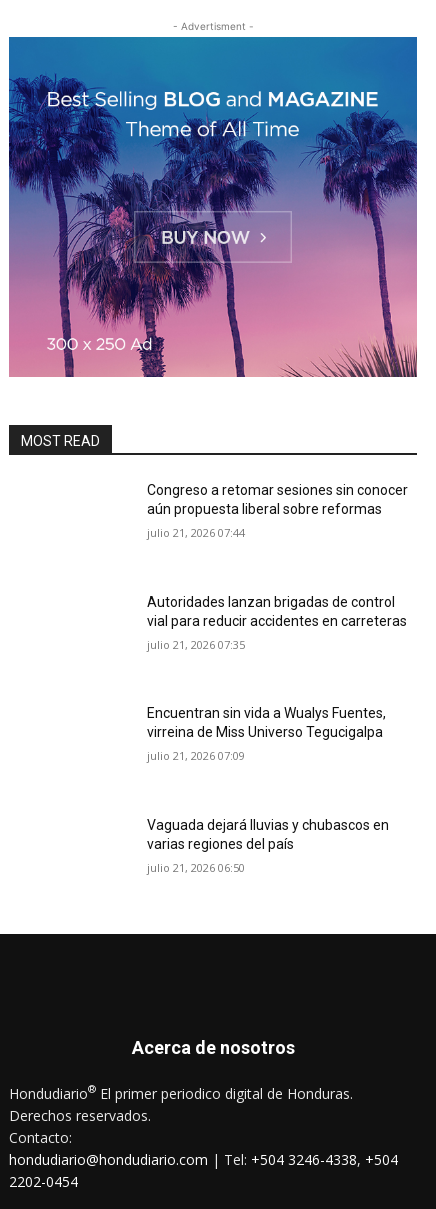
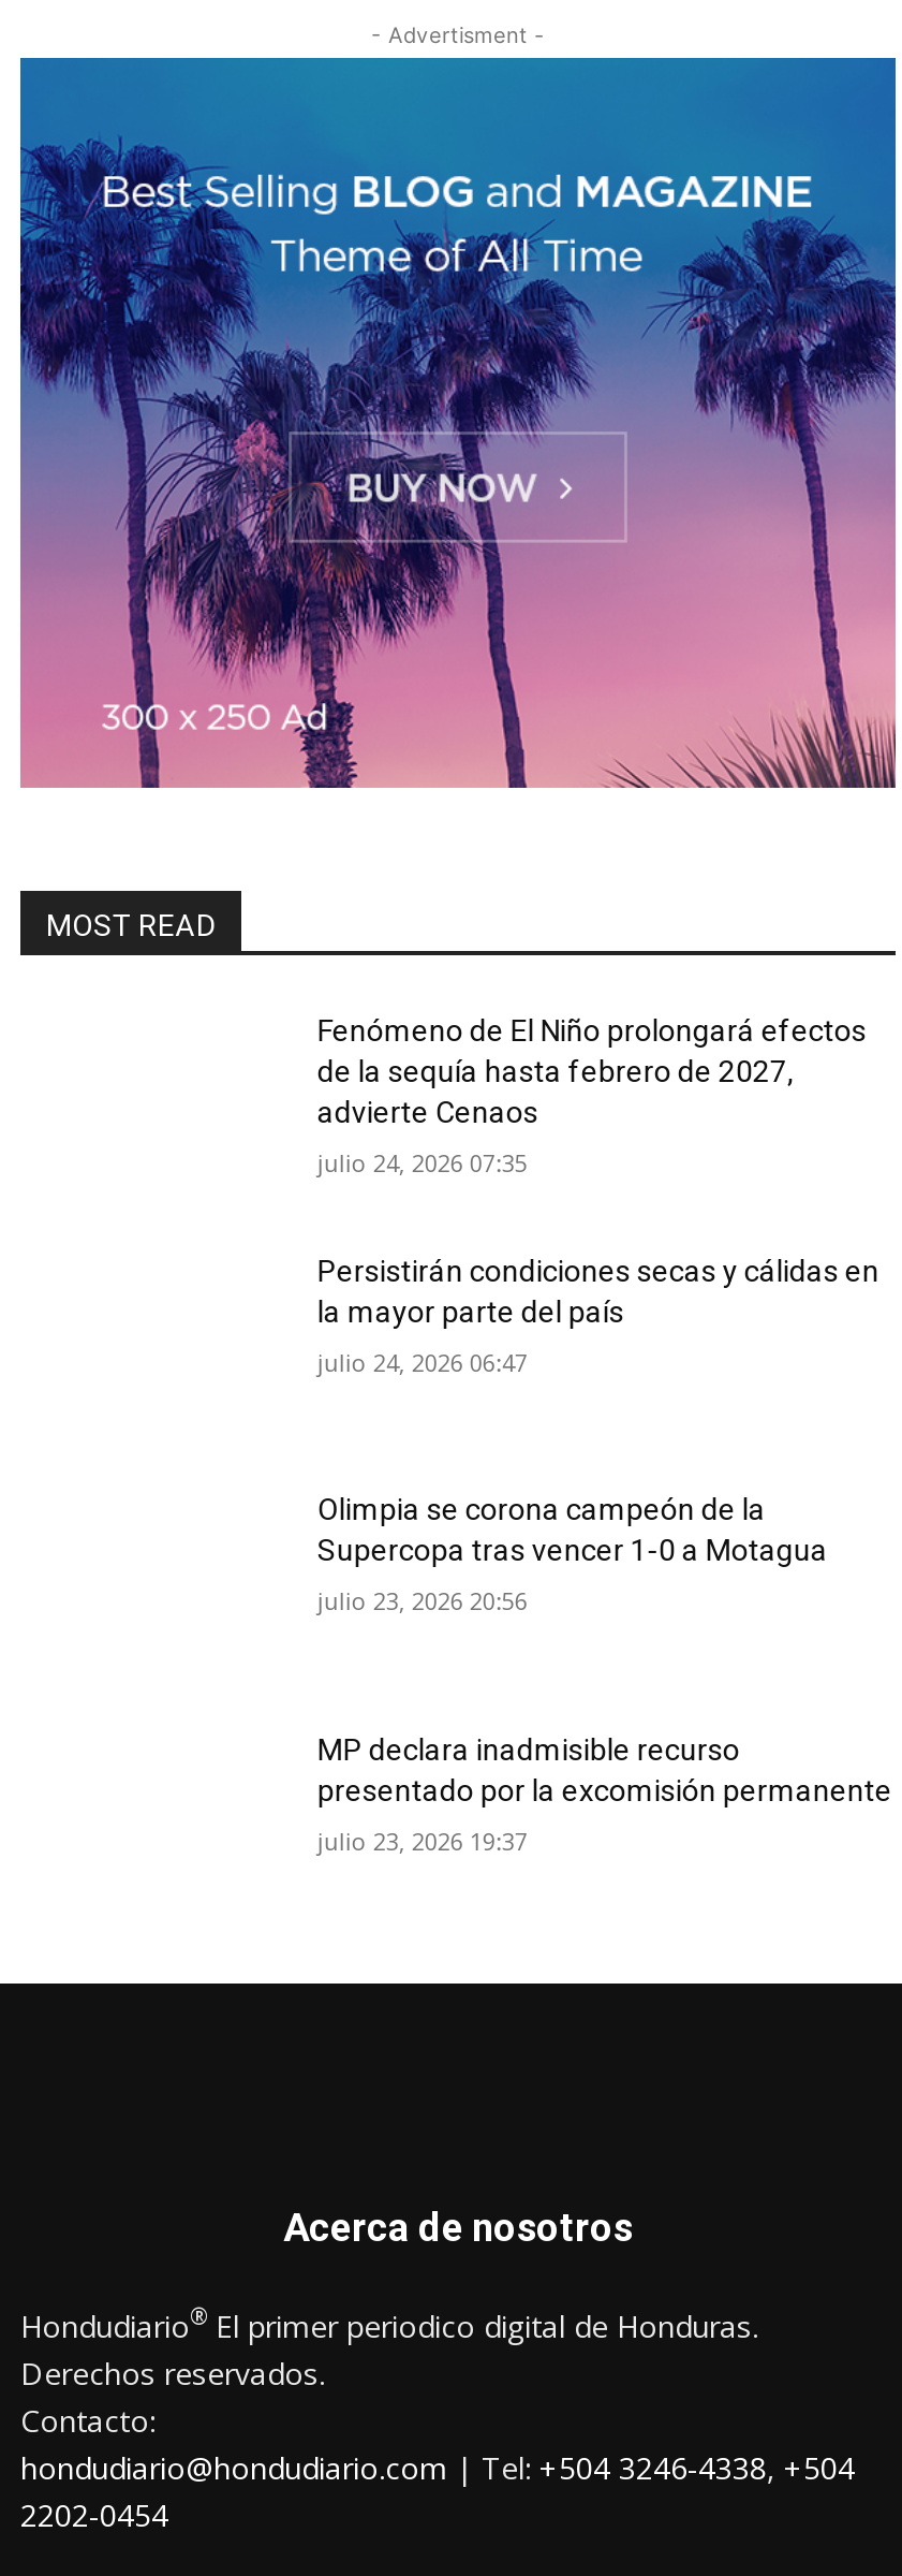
- Congreso a retomar sesiones sin conocer
- aún propuesta liberal sobre reformas
+ Fenómeno de El Niño prolongará efectos
+ de la sequía hasta febrero de 2027,
+ advierte Cenaos

- julio 21, 2026 07:44
+ julio 24, 2026 07:35

- Autoridades lanzan brigadas de control
- vial para reducir accidentes en carreteras
+ Persistirán condiciones secas y cálidas en
+ la mayor parte del país

- julio 21, 2026 07:35
+ julio 24, 2026 06:47

- Encuentran sin vida a Wualys Fuentes,
- virreina de Miss Universo Tegucigalpa
+ Olimpia se corona campeón de la
+ Supercopa tras vencer 1-0 a Motagua

- julio 21, 2026 07:09
+ julio 23, 2026 20:56

- Vaguada dejará lluvias y chubascos en
- varias regiones del país
+ MP declara inadmisible recurso
+ presentado por la excomisión permanente

- julio 21, 2026 06:50
+ julio 23, 2026 19:37
